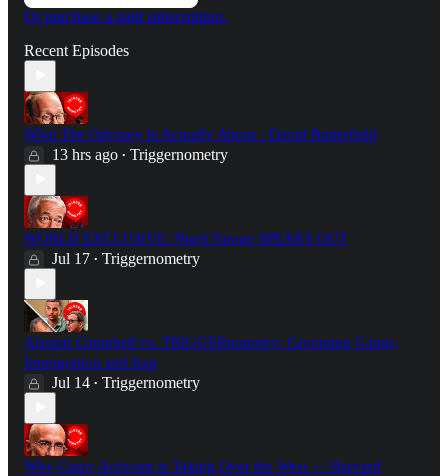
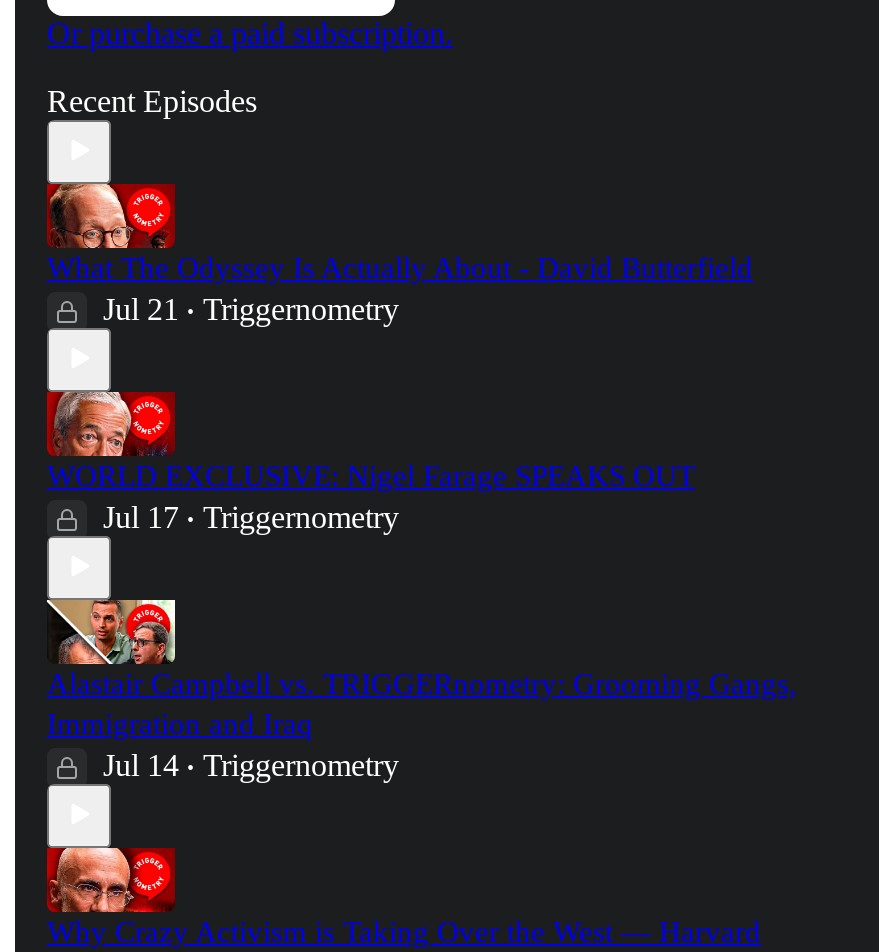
- 13 hrs ago • Triggernometry
+ Jul 21 • Triggernometry
